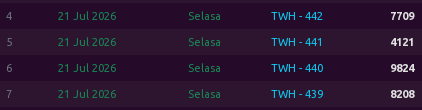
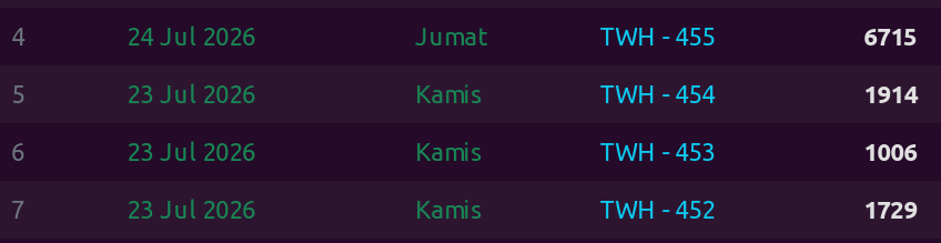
- 21 Jul 2026
- Selasa
- TWH - 442
- 7709
+ 24 Jul 2026
+ Jumat
+ TWH - 455
+ 6715

- 21 Jul 2026
- Selasa
- TWH - 441
- 4121
+ 23 Jul 2026
+ Kamis
+ TWH - 454
+ 1914

- 21 Jul 2026
- Selasa
- TWH - 440
- 9824
+ 23 Jul 2026
+ Kamis
+ TWH - 453
+ 1006

- 21 Jul 2026
- Selasa
- TWH - 439
- 8208
+ 23 Jul 2026
+ Kamis
+ TWH - 452
+ 1729
